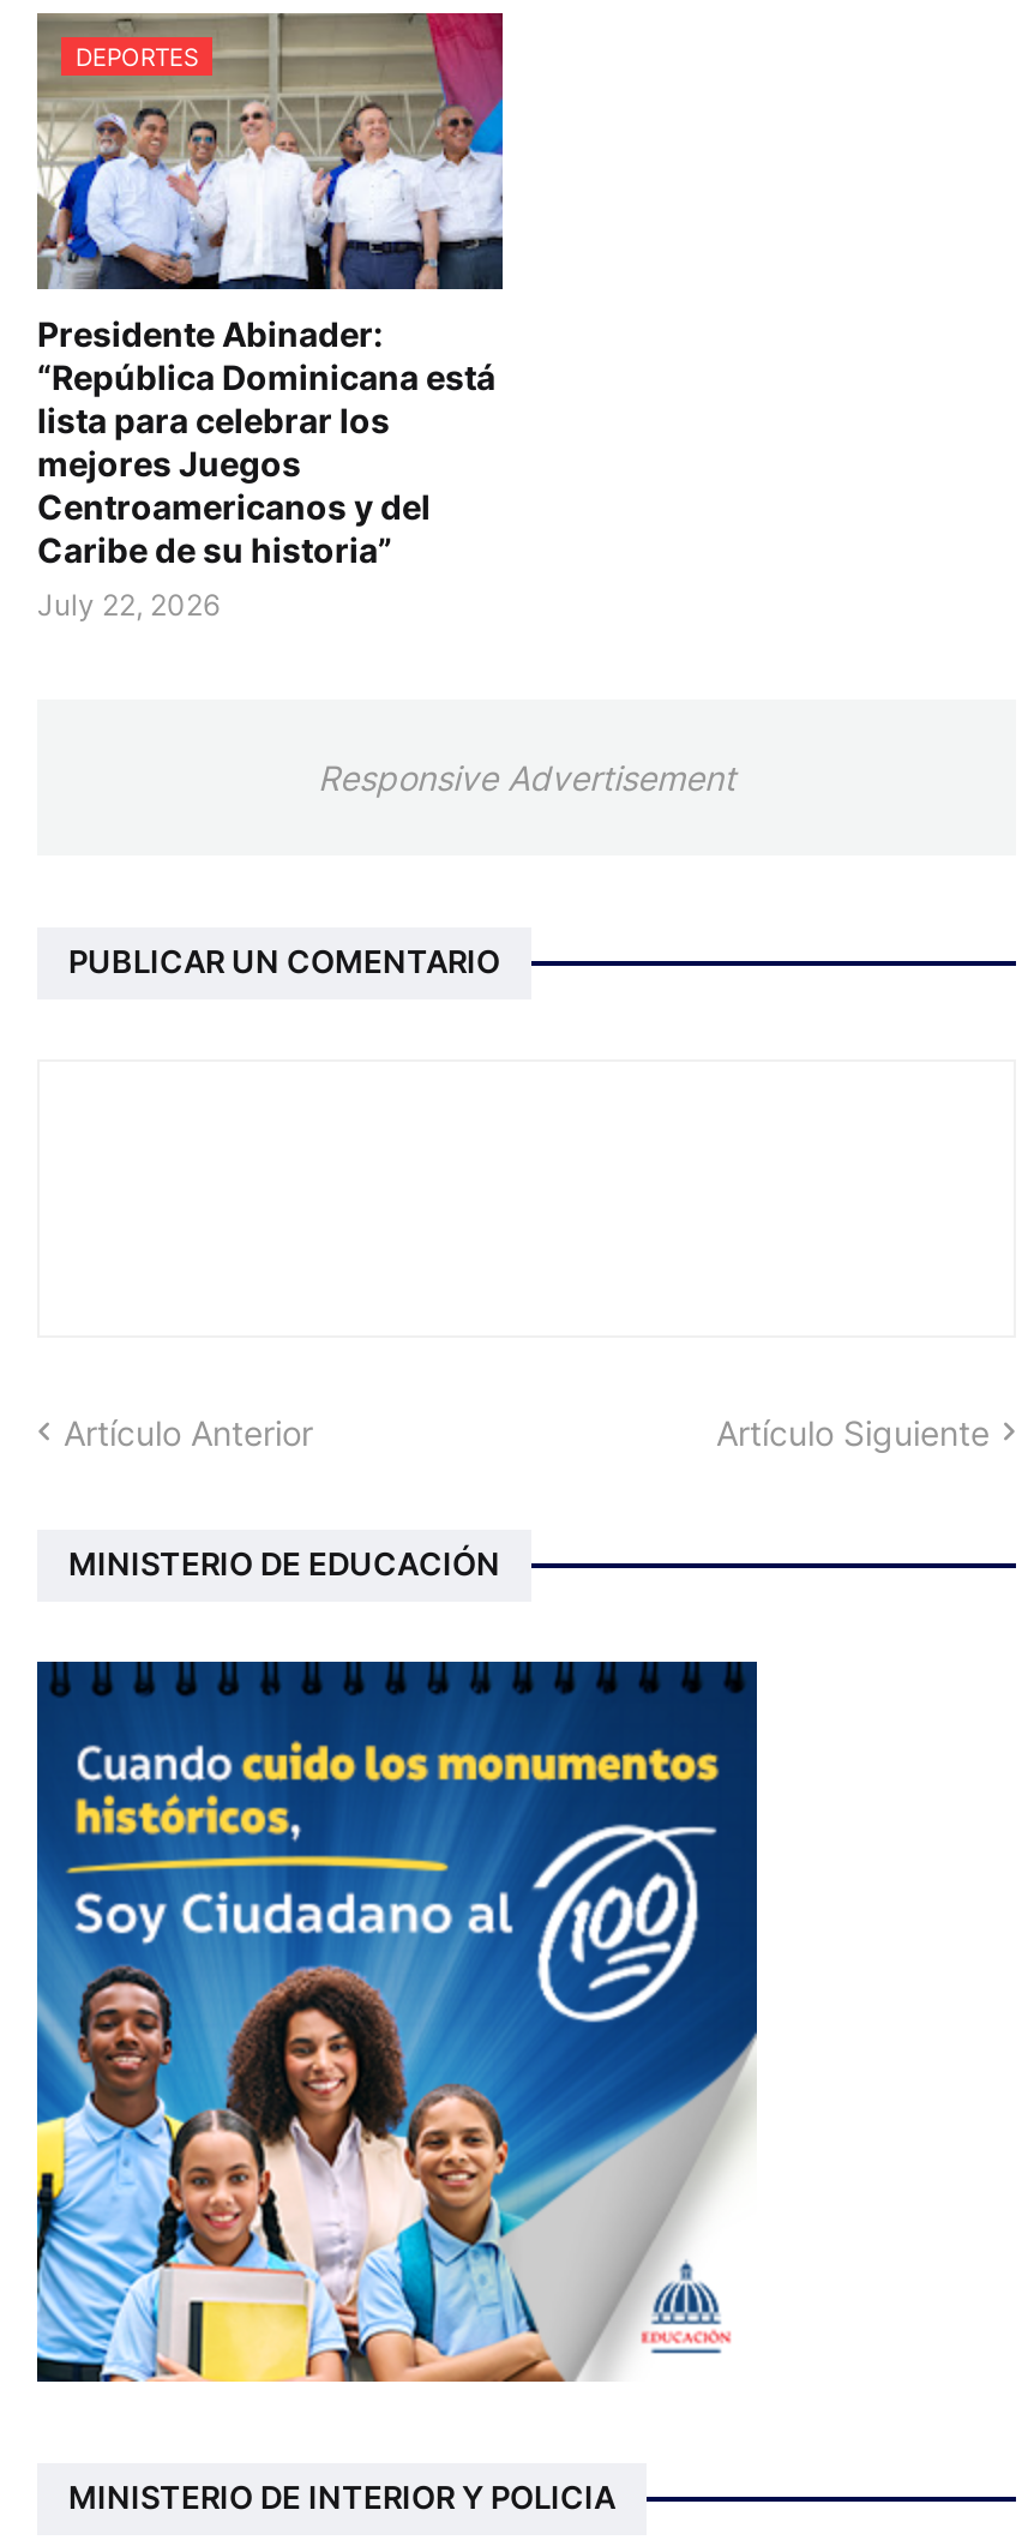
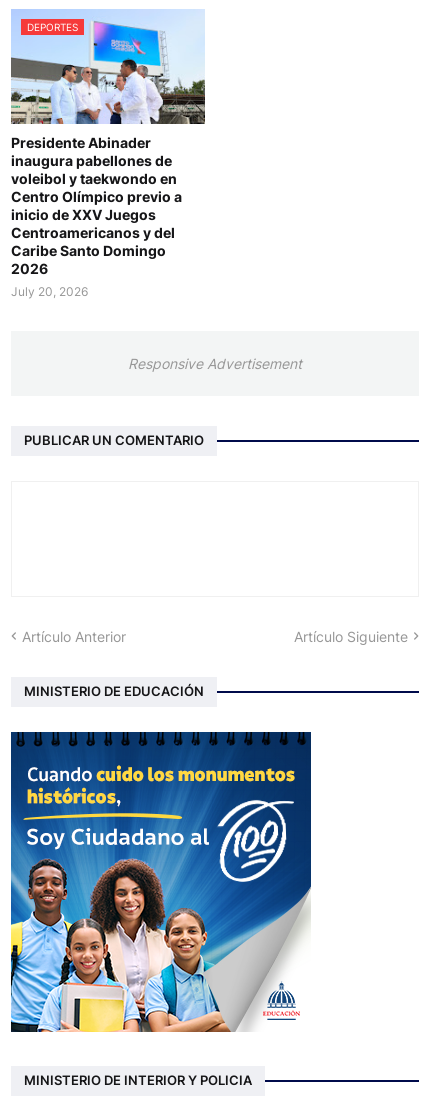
- [image]
- Presidente Abinader:
- “República Dominicana está
- lista para celebrar los
- mejores Juegos
+ [image]
+ Presidente Abinader
+ inaugura pabellones de
+ voleibol y taekwondo en
+ Centro Olímpico previo a
+ inicio de XXV Juegos

- Caribe de su historia”
- July 22, 2026
+ Caribe Santo Domingo
+ 2026
+ July 20, 2026
